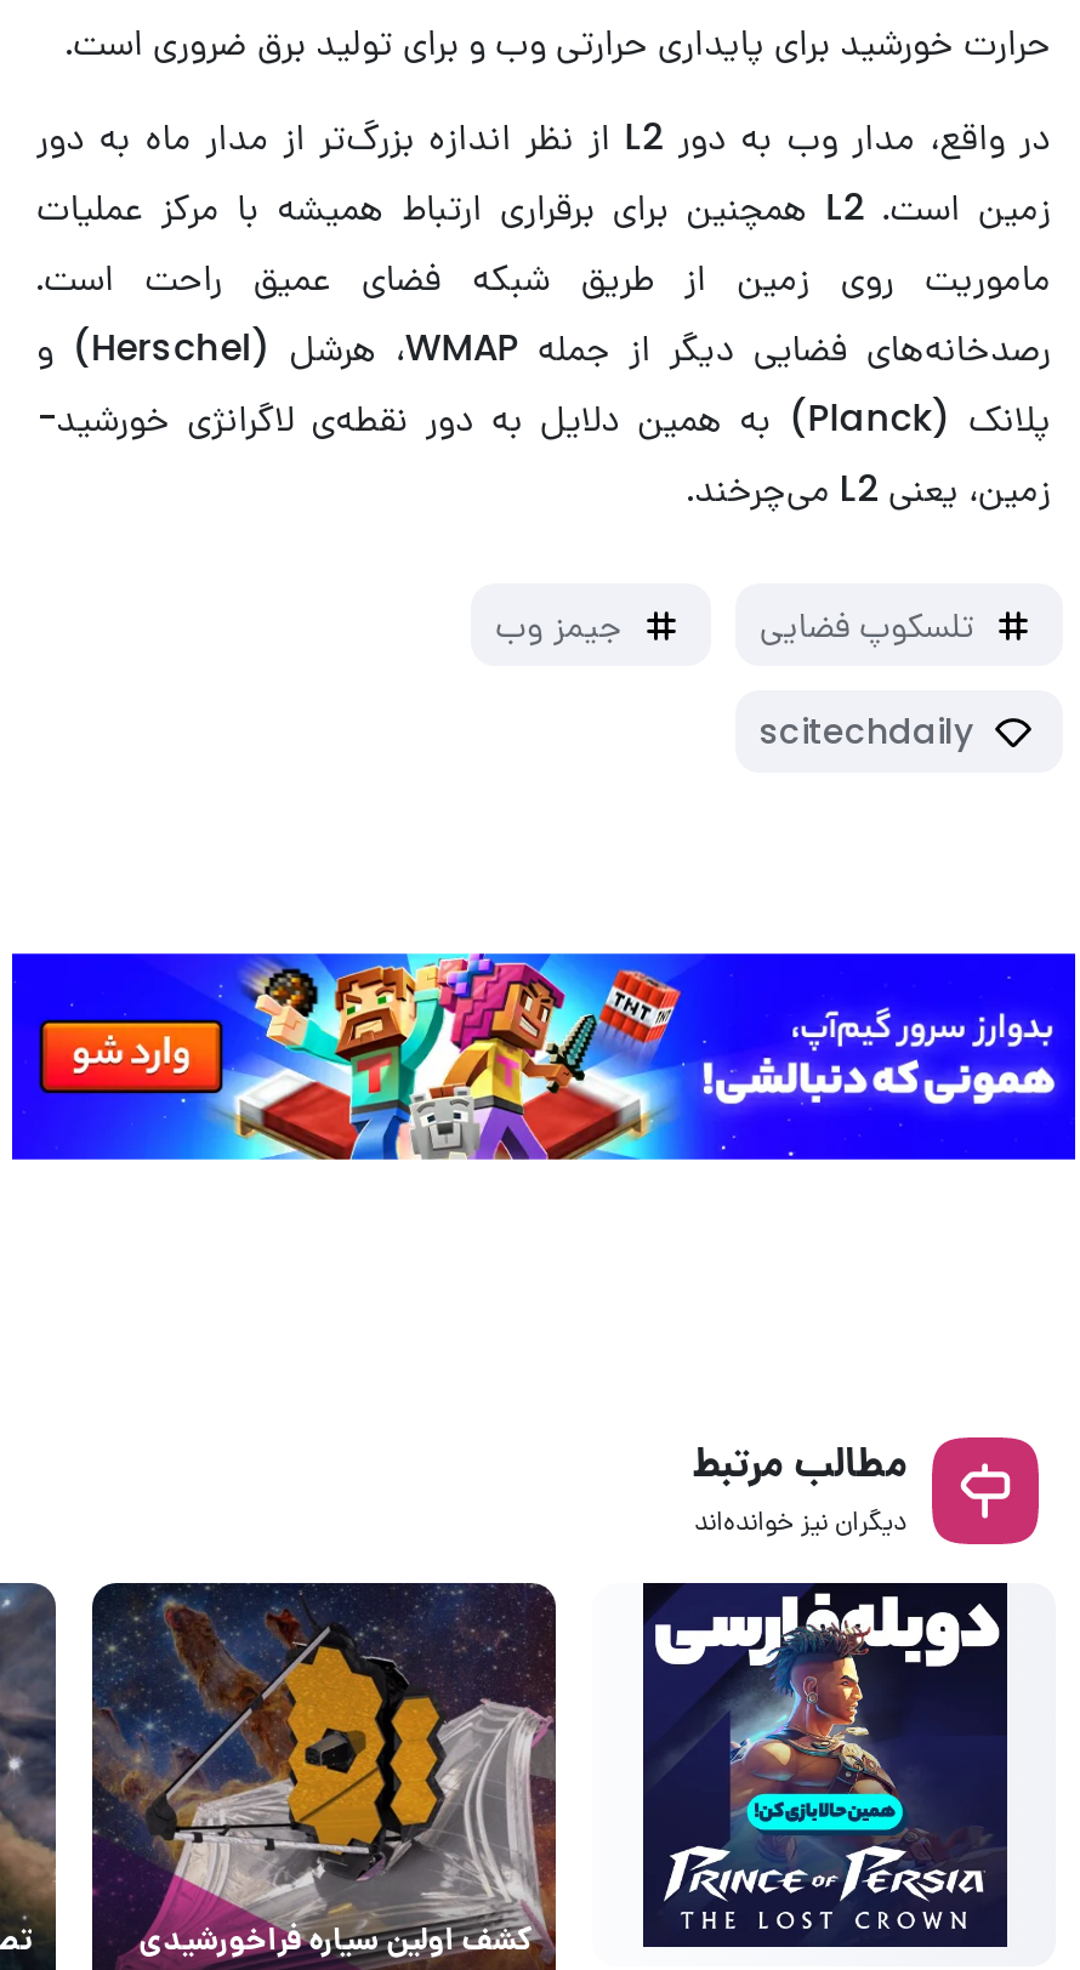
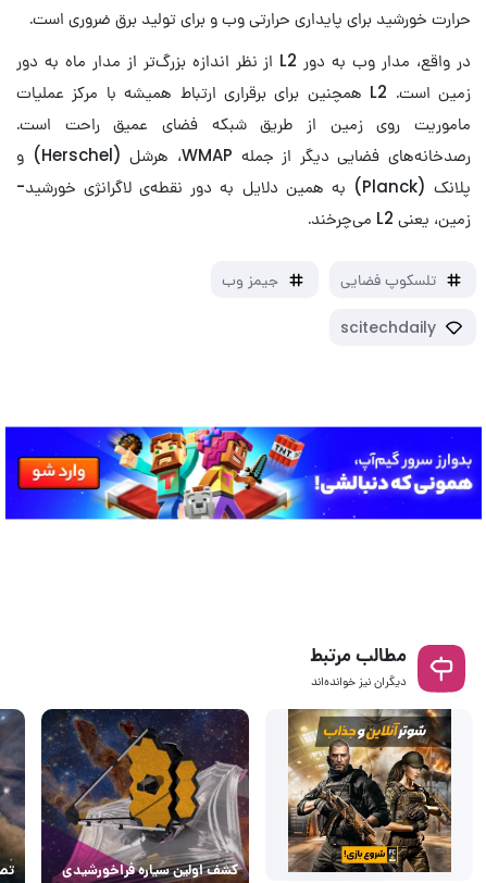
- [image]
+ [image]
